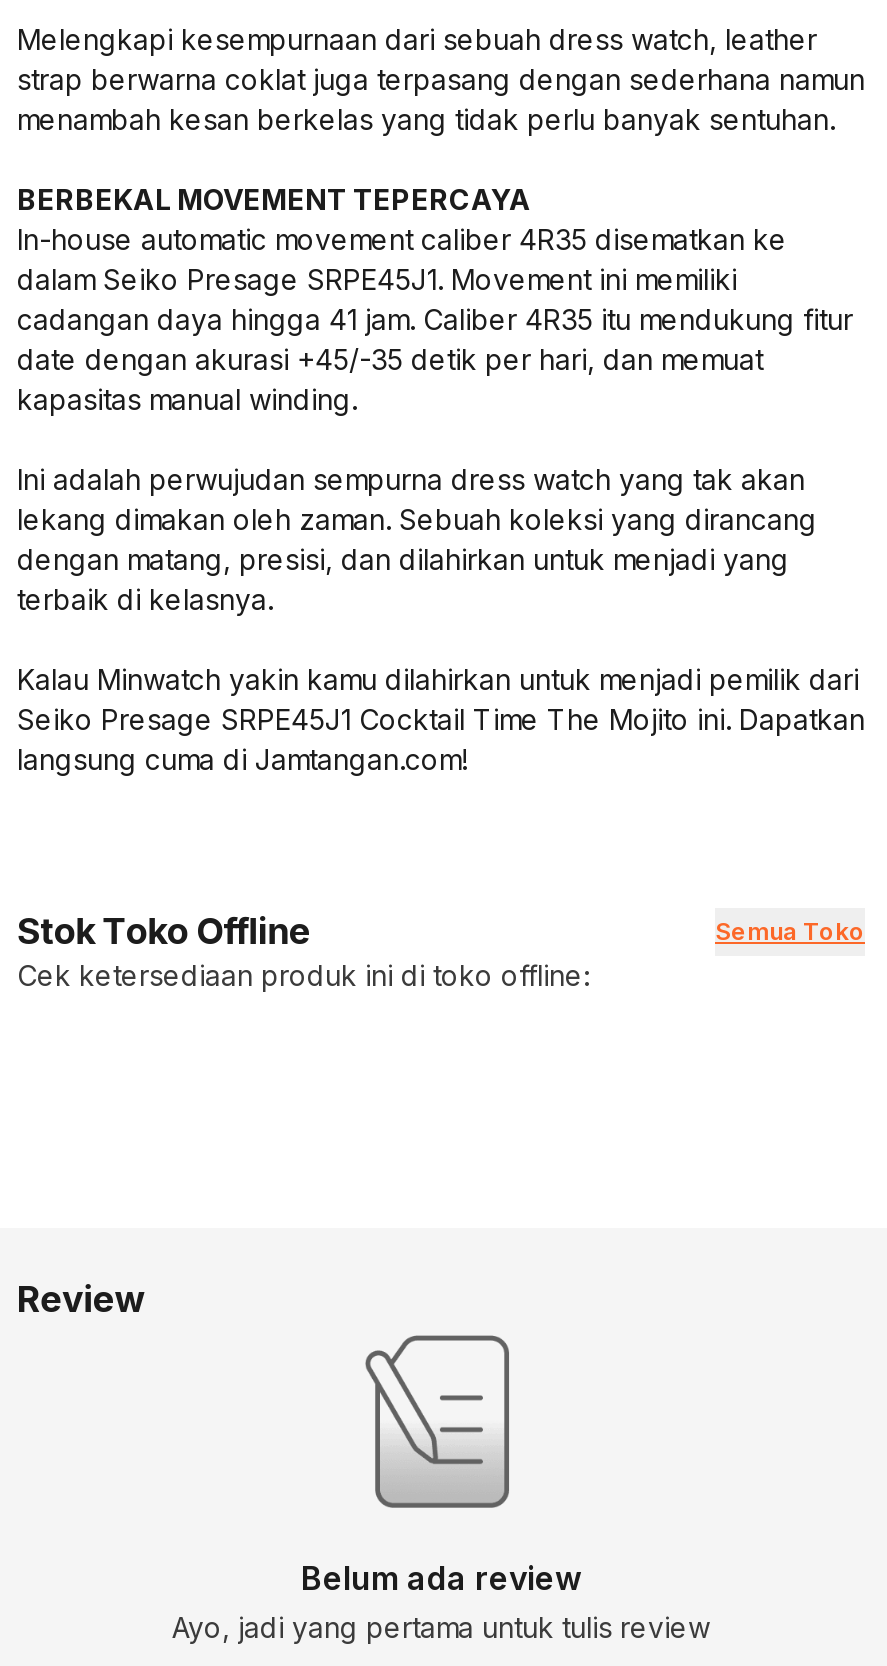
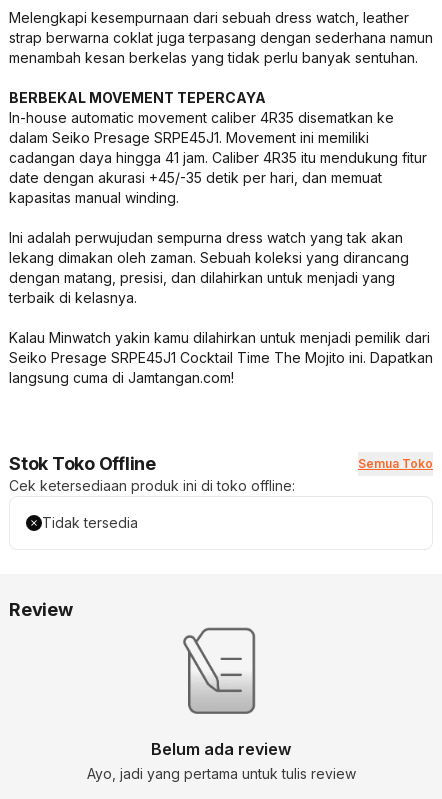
+ Tidak tersedia
